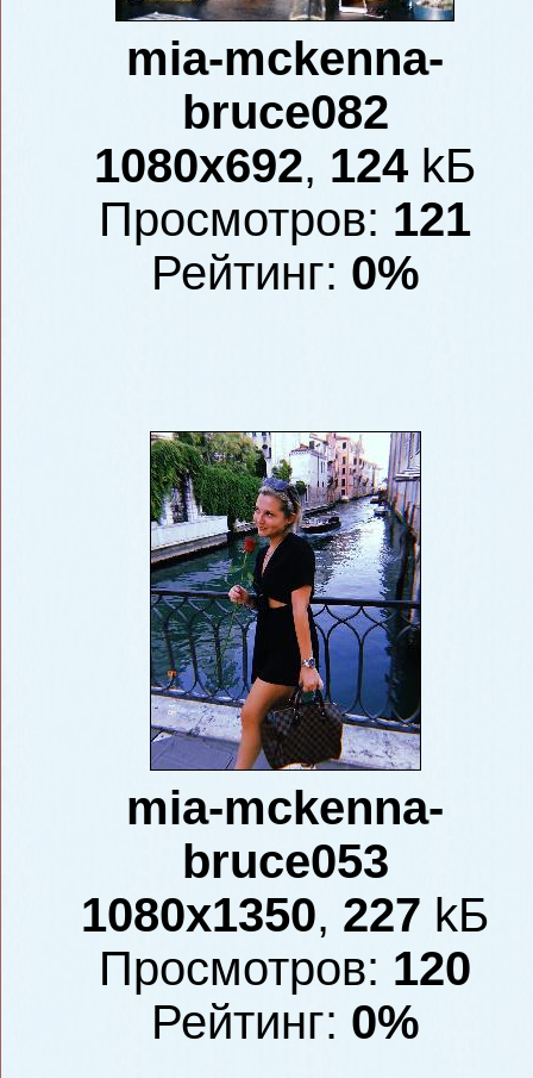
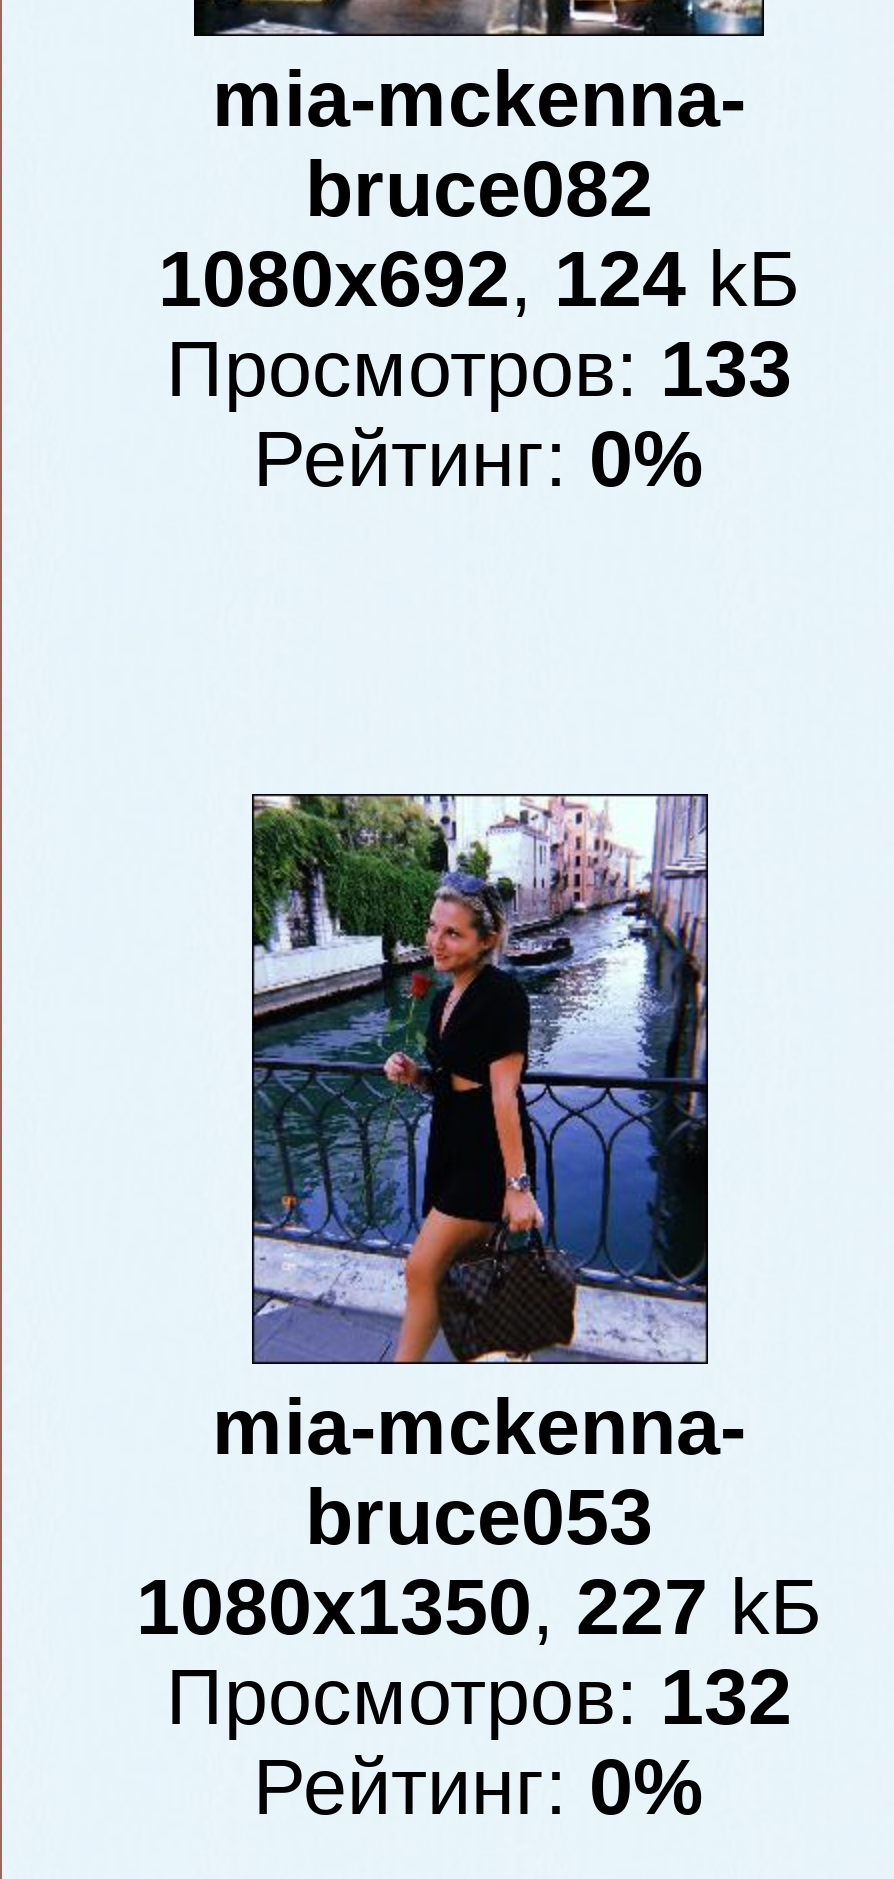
- Просмотров: 121
+ Просмотров: 133

- Просмотров: 120
+ Просмотров: 132
